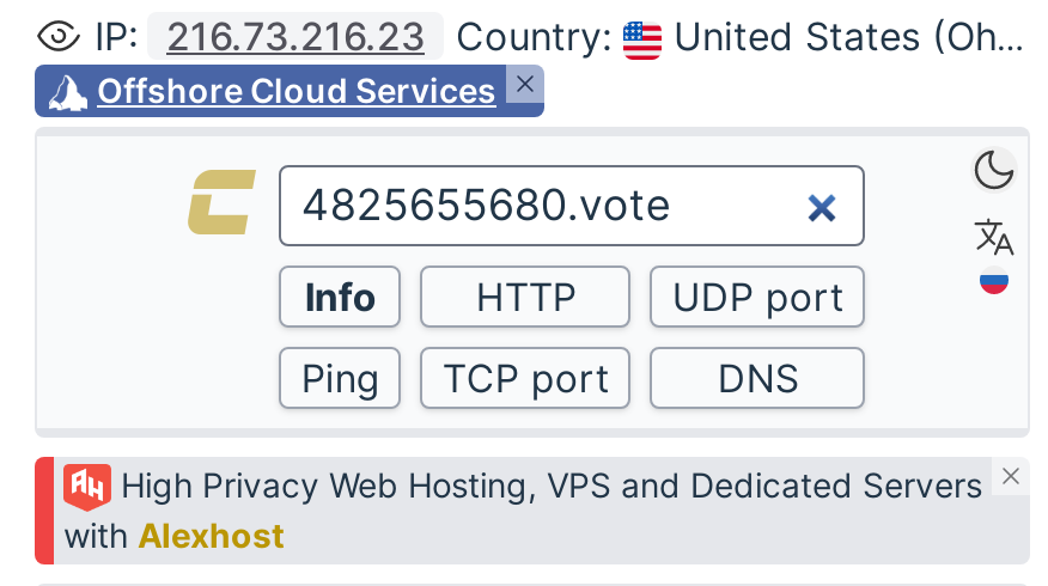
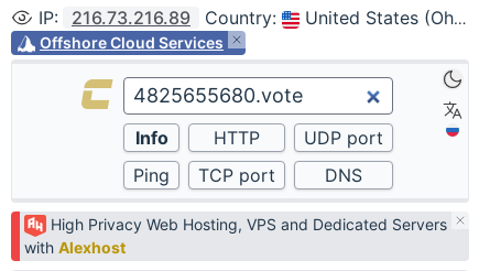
- IP: 216.73.216.23
+ IP: 216.73.216.89
